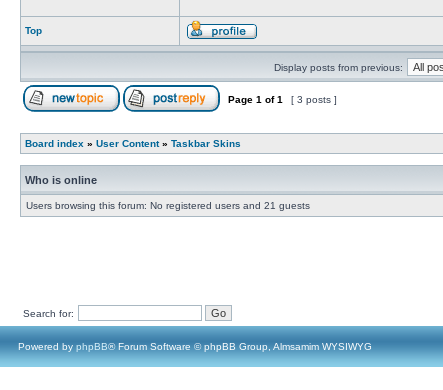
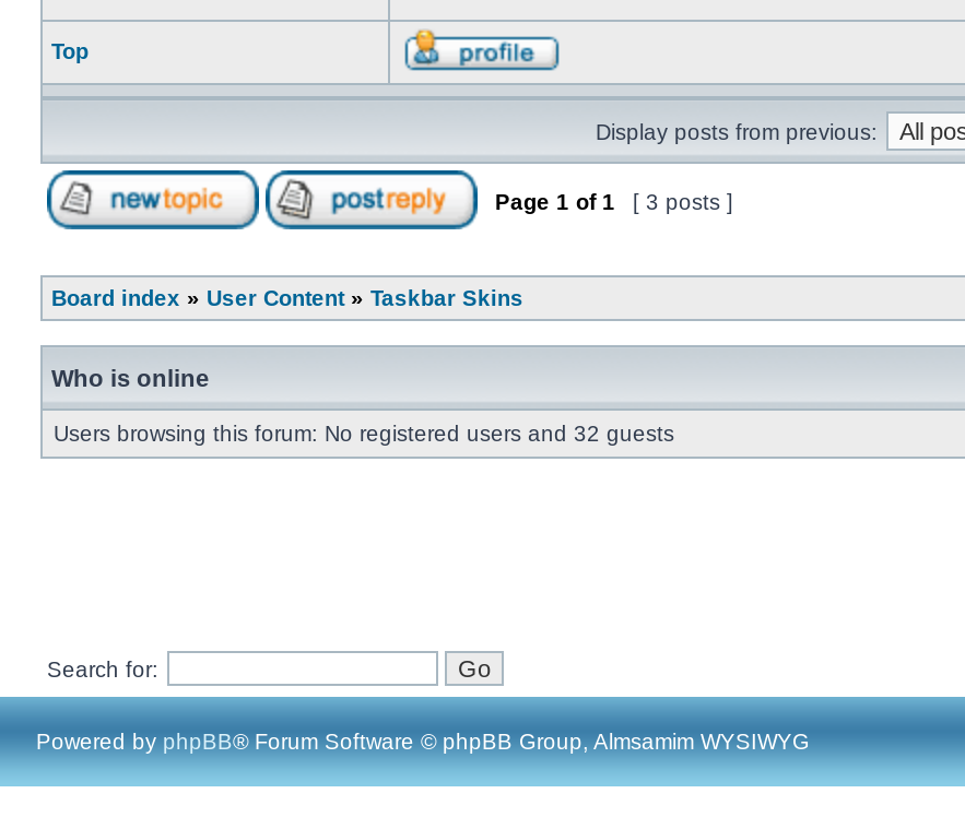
- Users browsing this forum: No registered users and 21 guests
+ Users browsing this forum: No registered users and 32 guests
